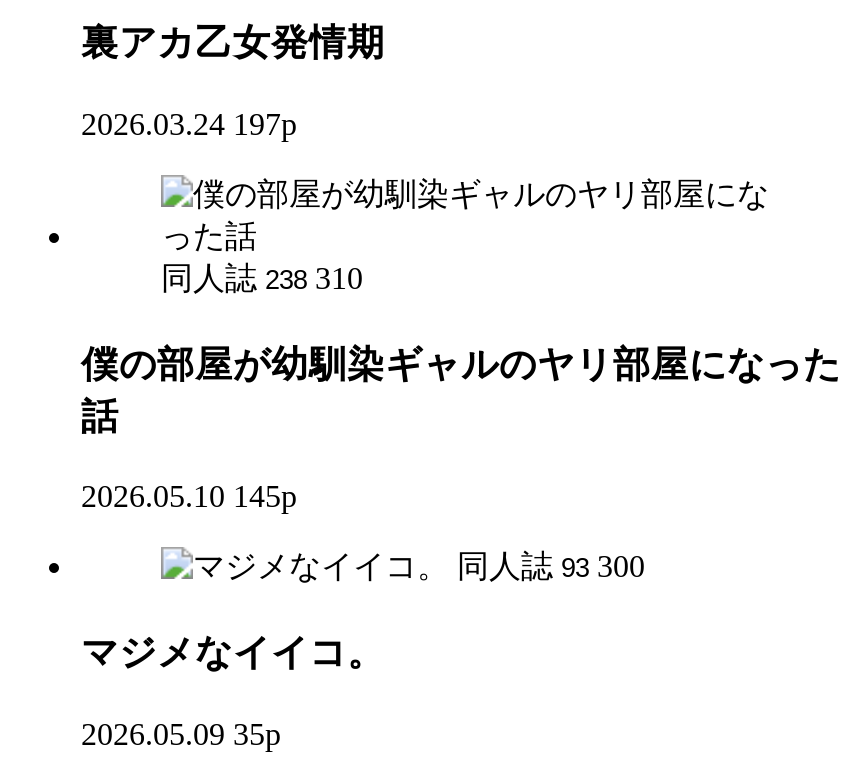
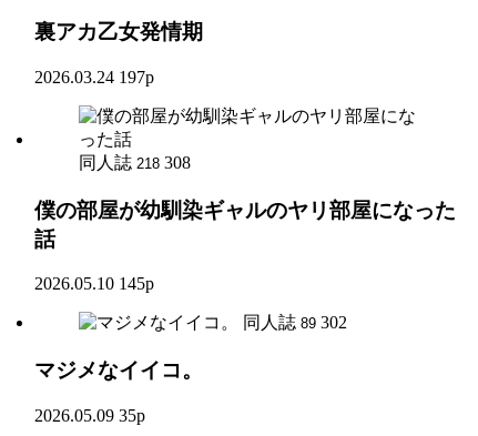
- 同人誌 238 310
+ 同人誌 218 308

- 同人誌 93 300
+ 同人誌 89 302
